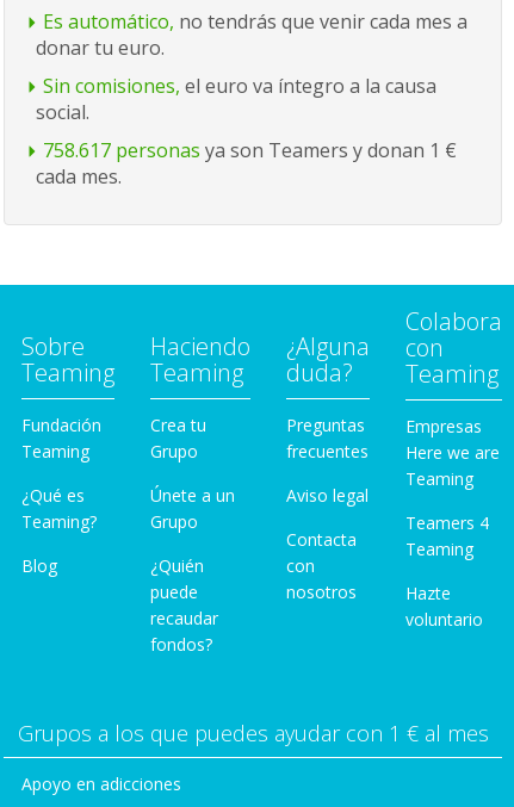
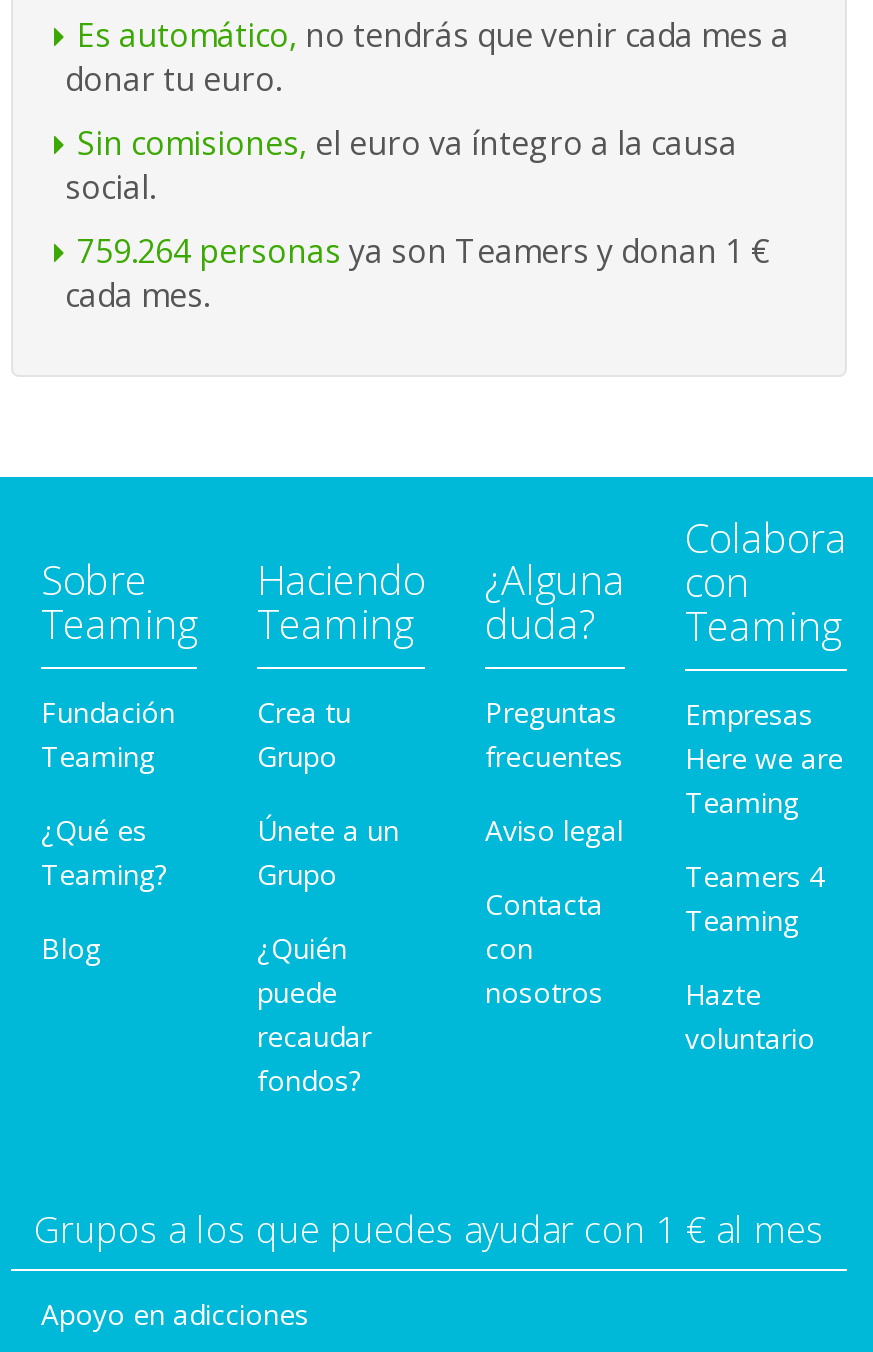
- 758.617 personas ya son Teamers y donan 1 €
+ 759.264 personas ya son Teamers y donan 1 €
